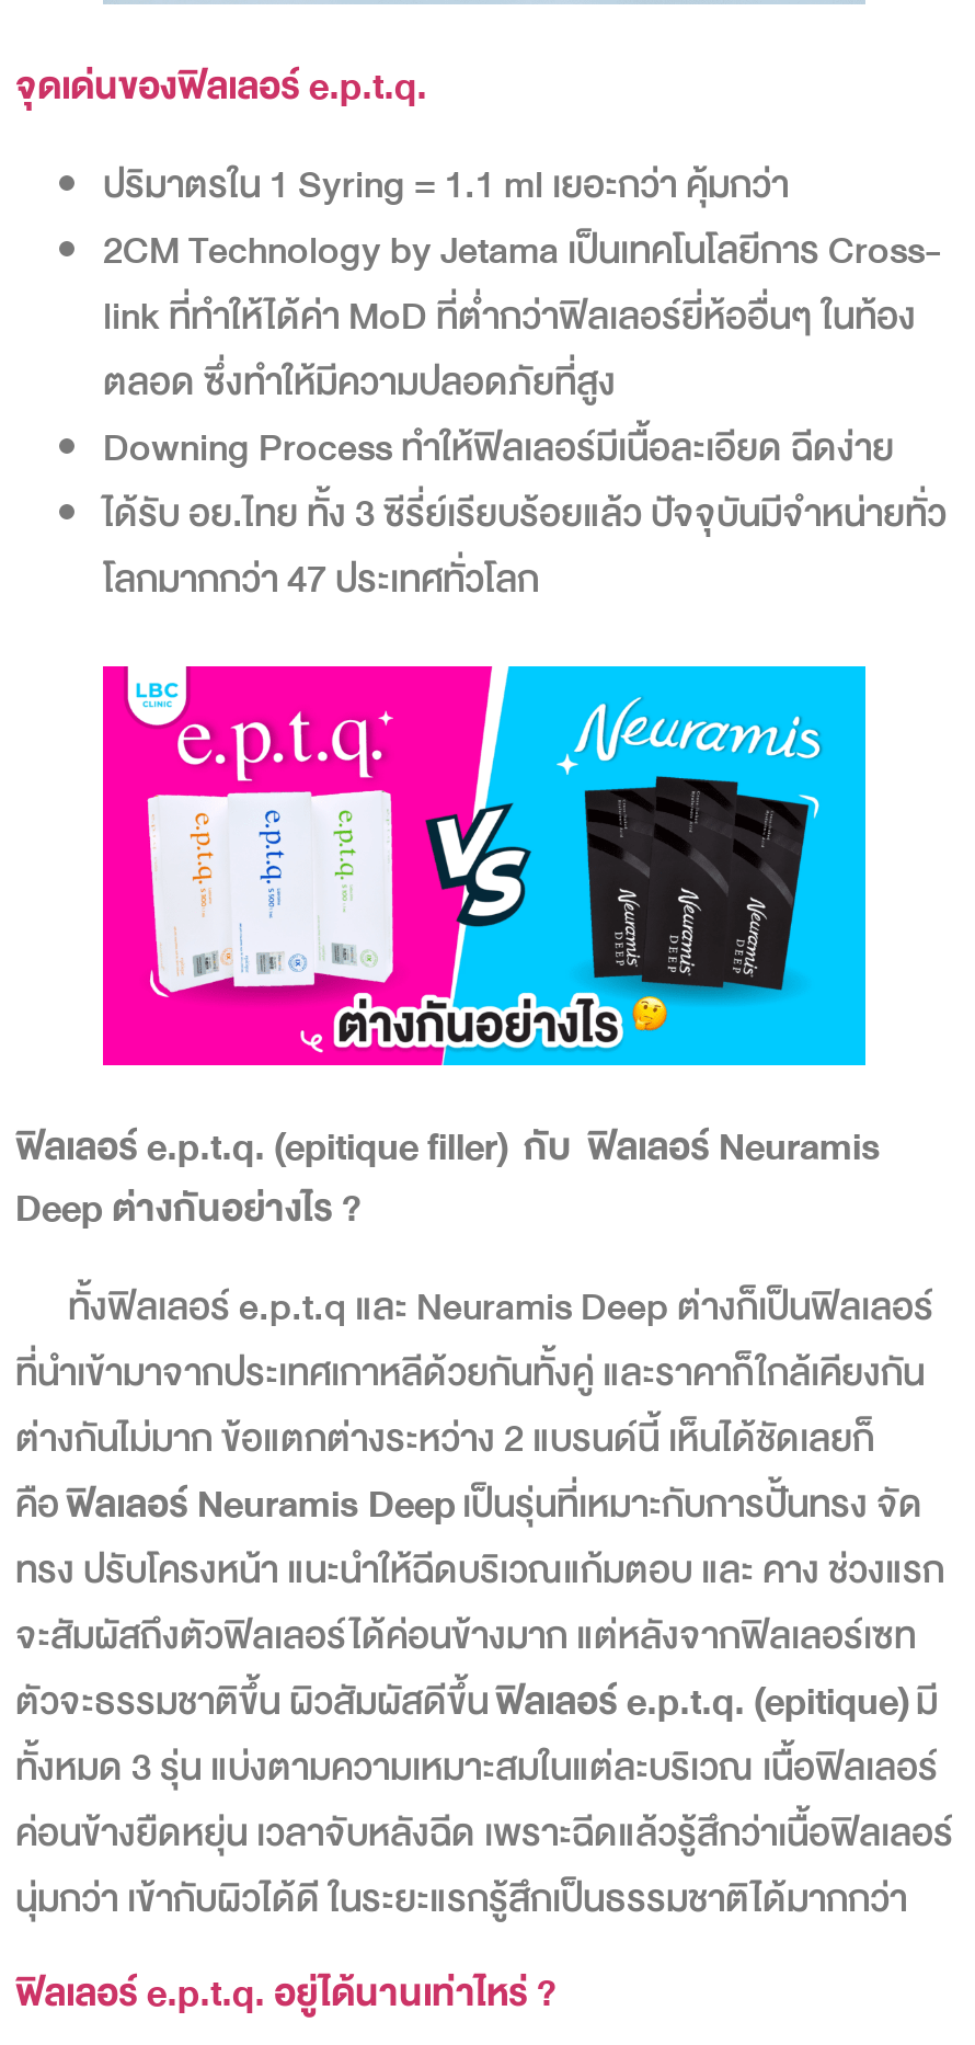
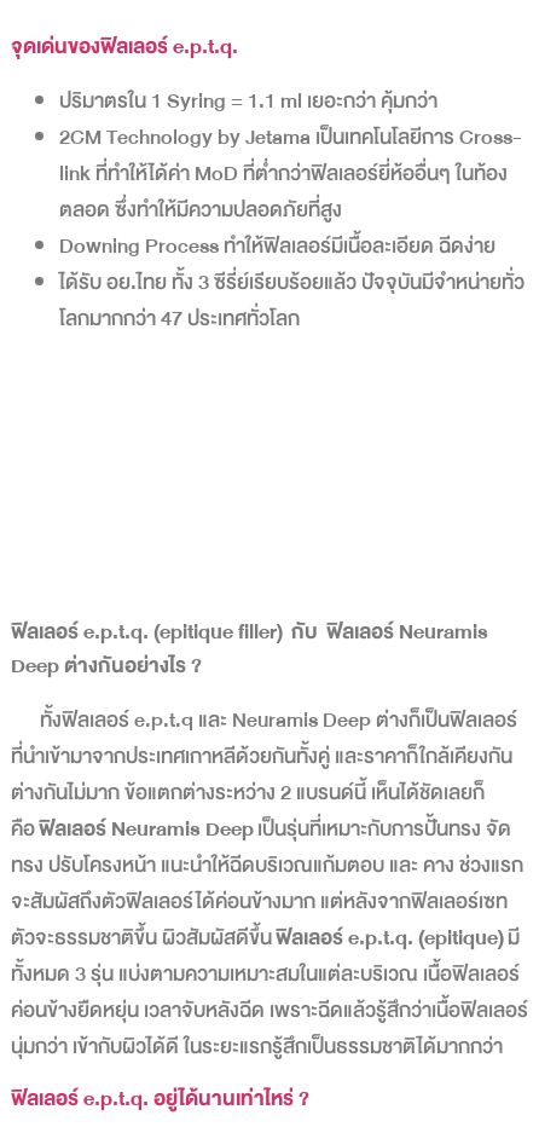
- [image]
